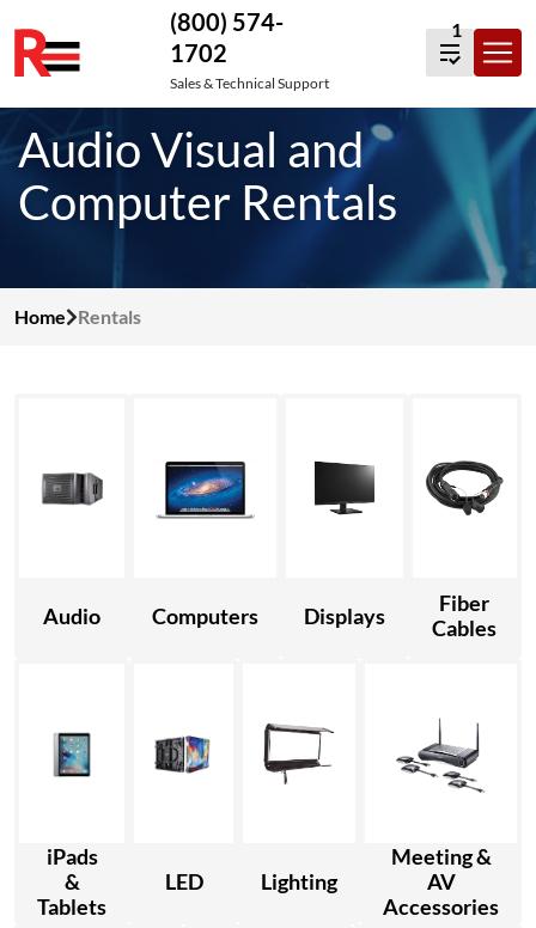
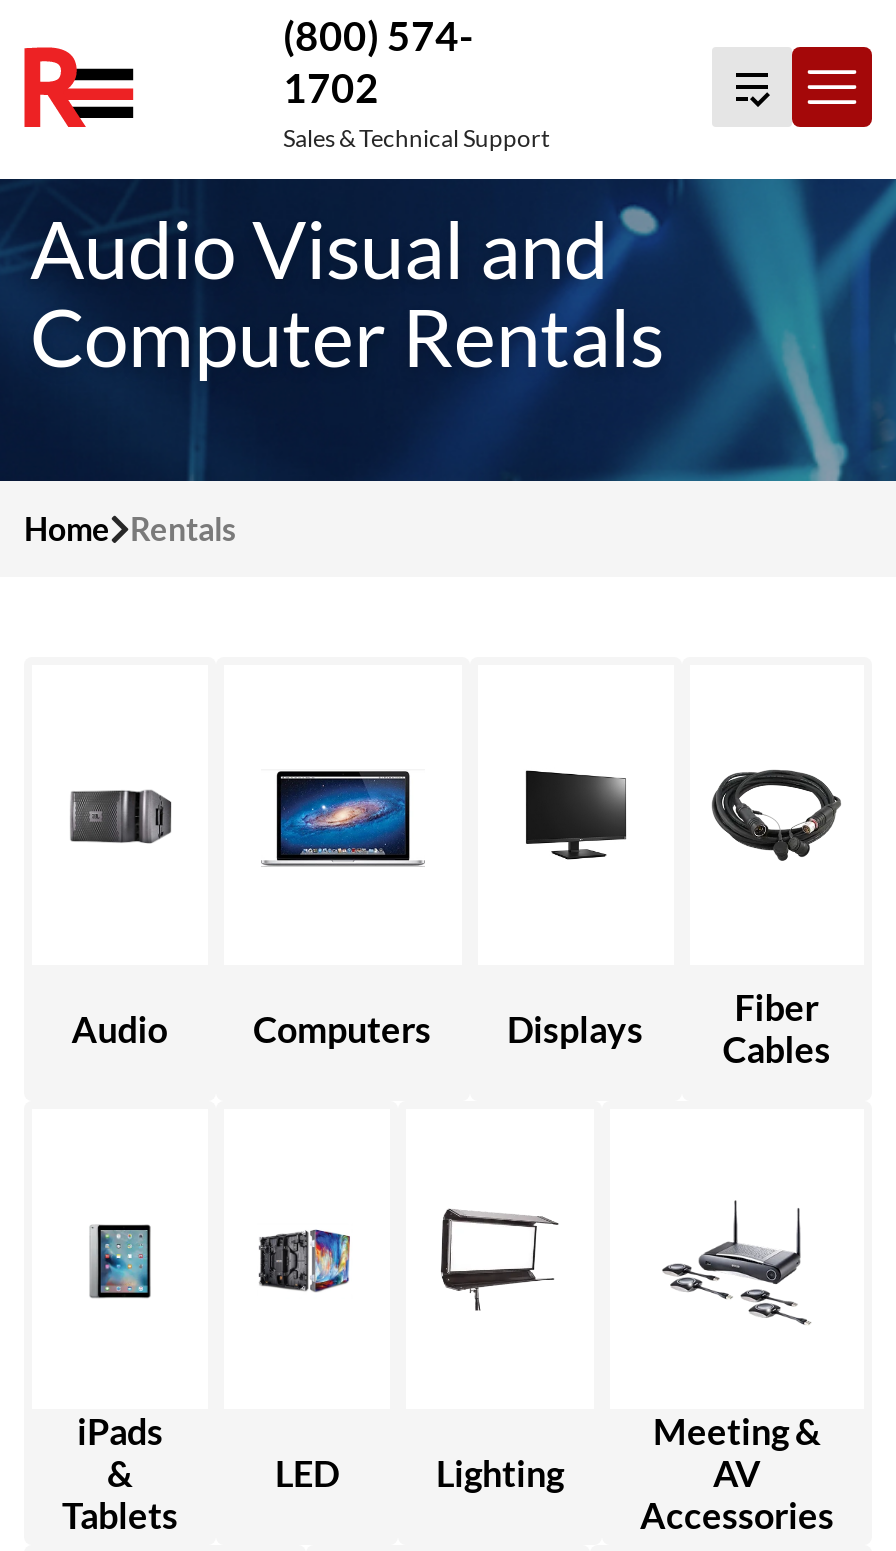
- 1
